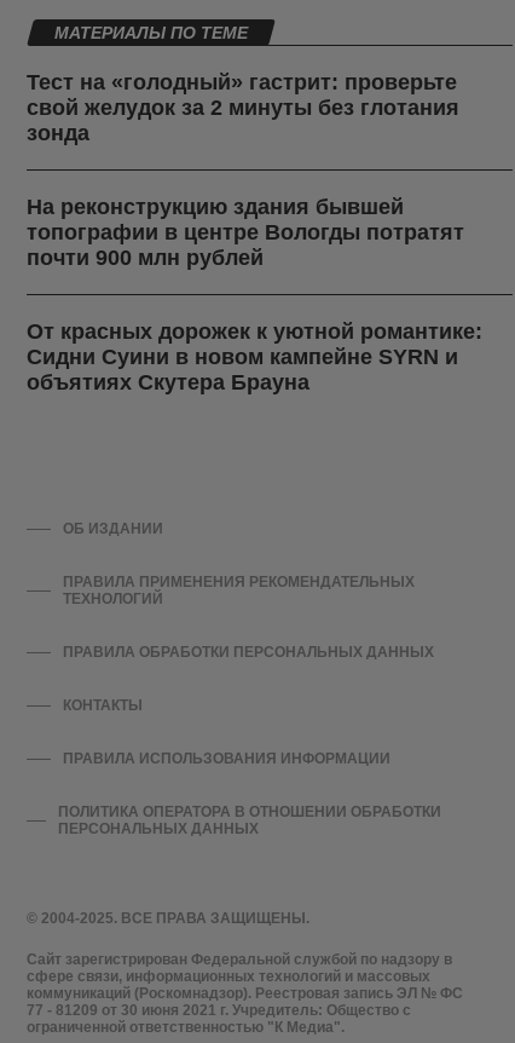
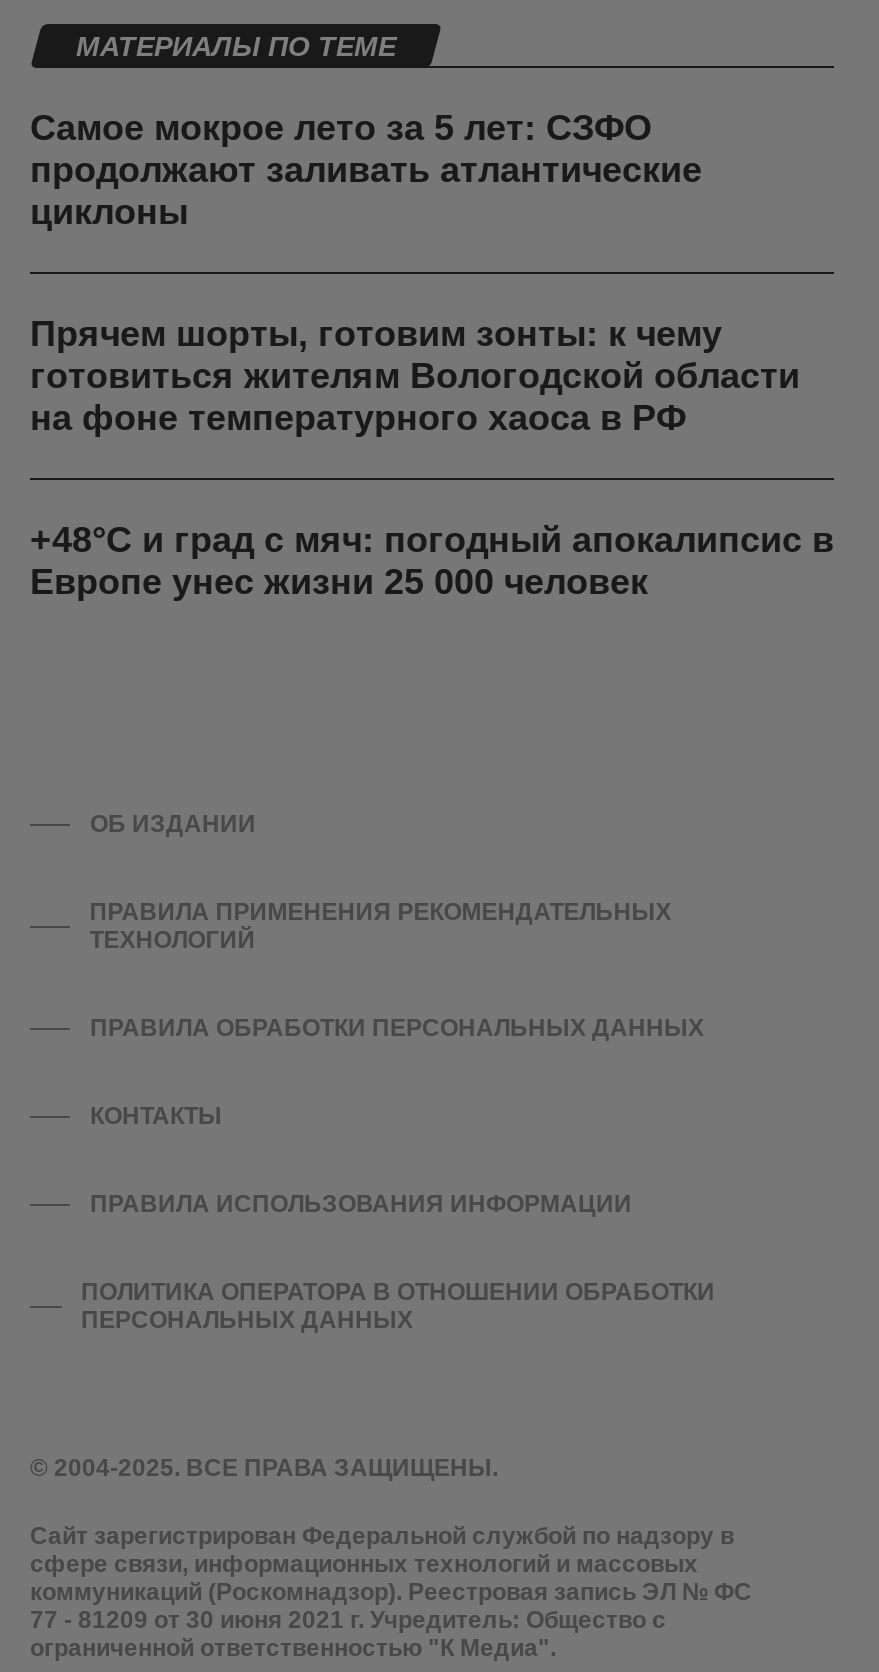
- Тест на «голодный» гастрит: проверьте
- свой желудок за 2 минуты без глотания
- зонда
+ Самое мокрое лето за 5 лет: СЗФО
+ продолжают заливать атлантические
+ циклоны

- На реконструкцию здания бывшей
- топографии в центре Вологды потратят
- почти 900 млн рублей
+ Прячем шорты, готовим зонты: к чему
+ готовиться жителям Вологодской области
+ на фоне температурного хаоса в РФ

- От красных дорожек к уютной романтике:
- Сидни Суини в новом кампейне SYRN и
- объятиях Скутера Брауна
+ +48°C и град с мяч: погодный апокалипсис в
+ Европе унес жизни 25 000 человек
